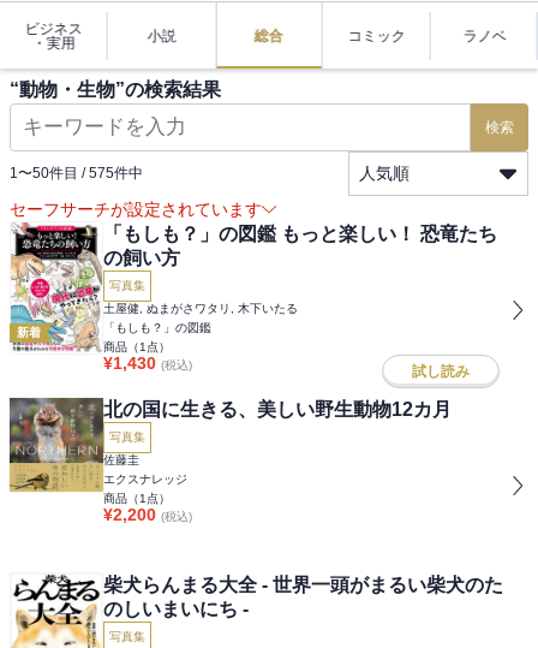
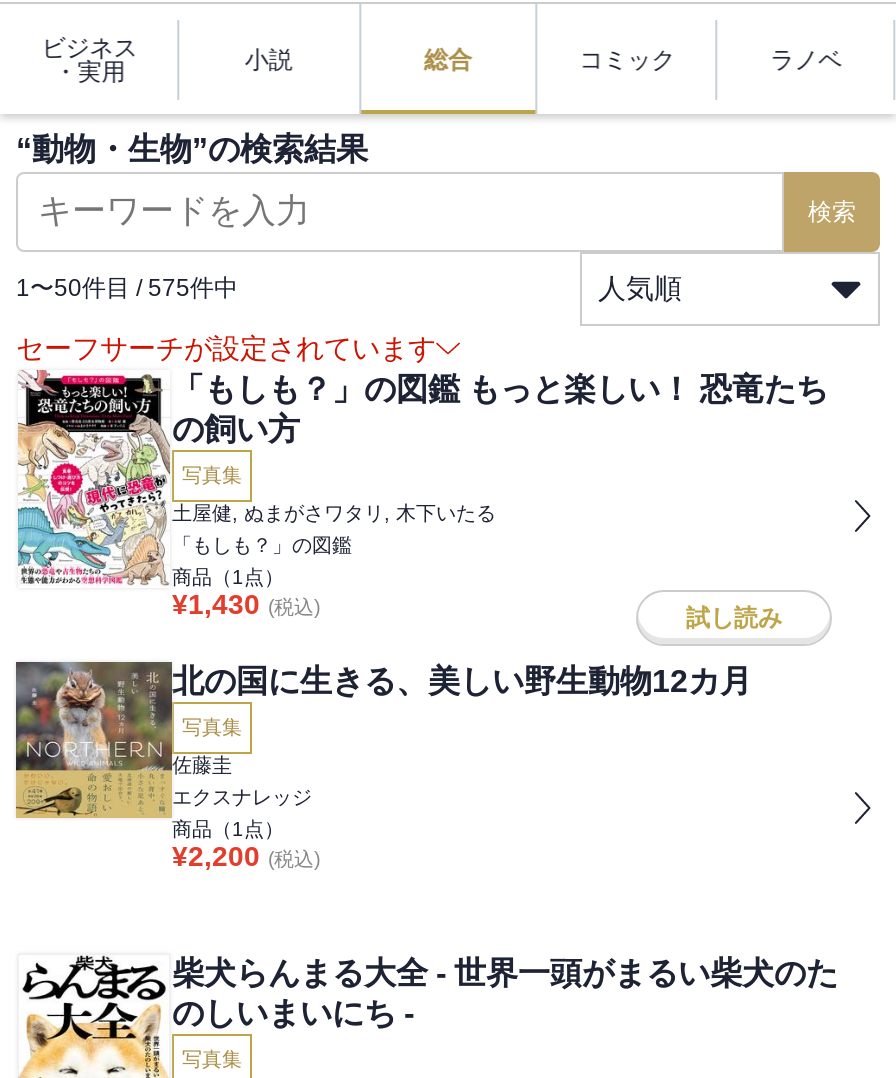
- 新着
